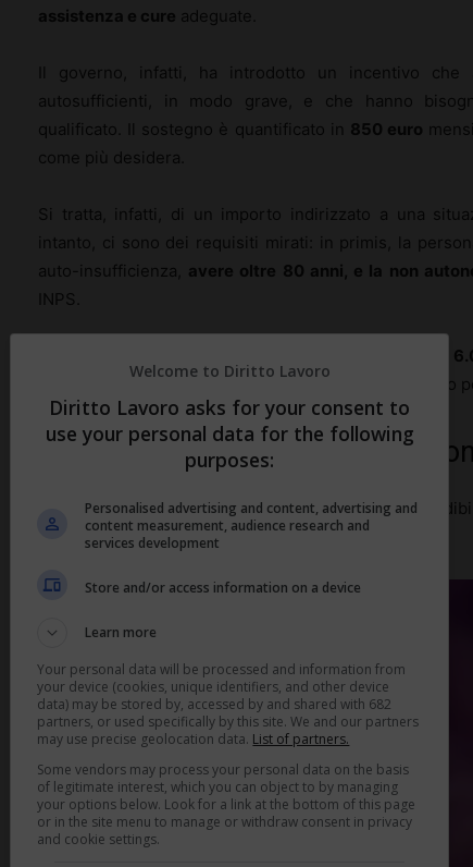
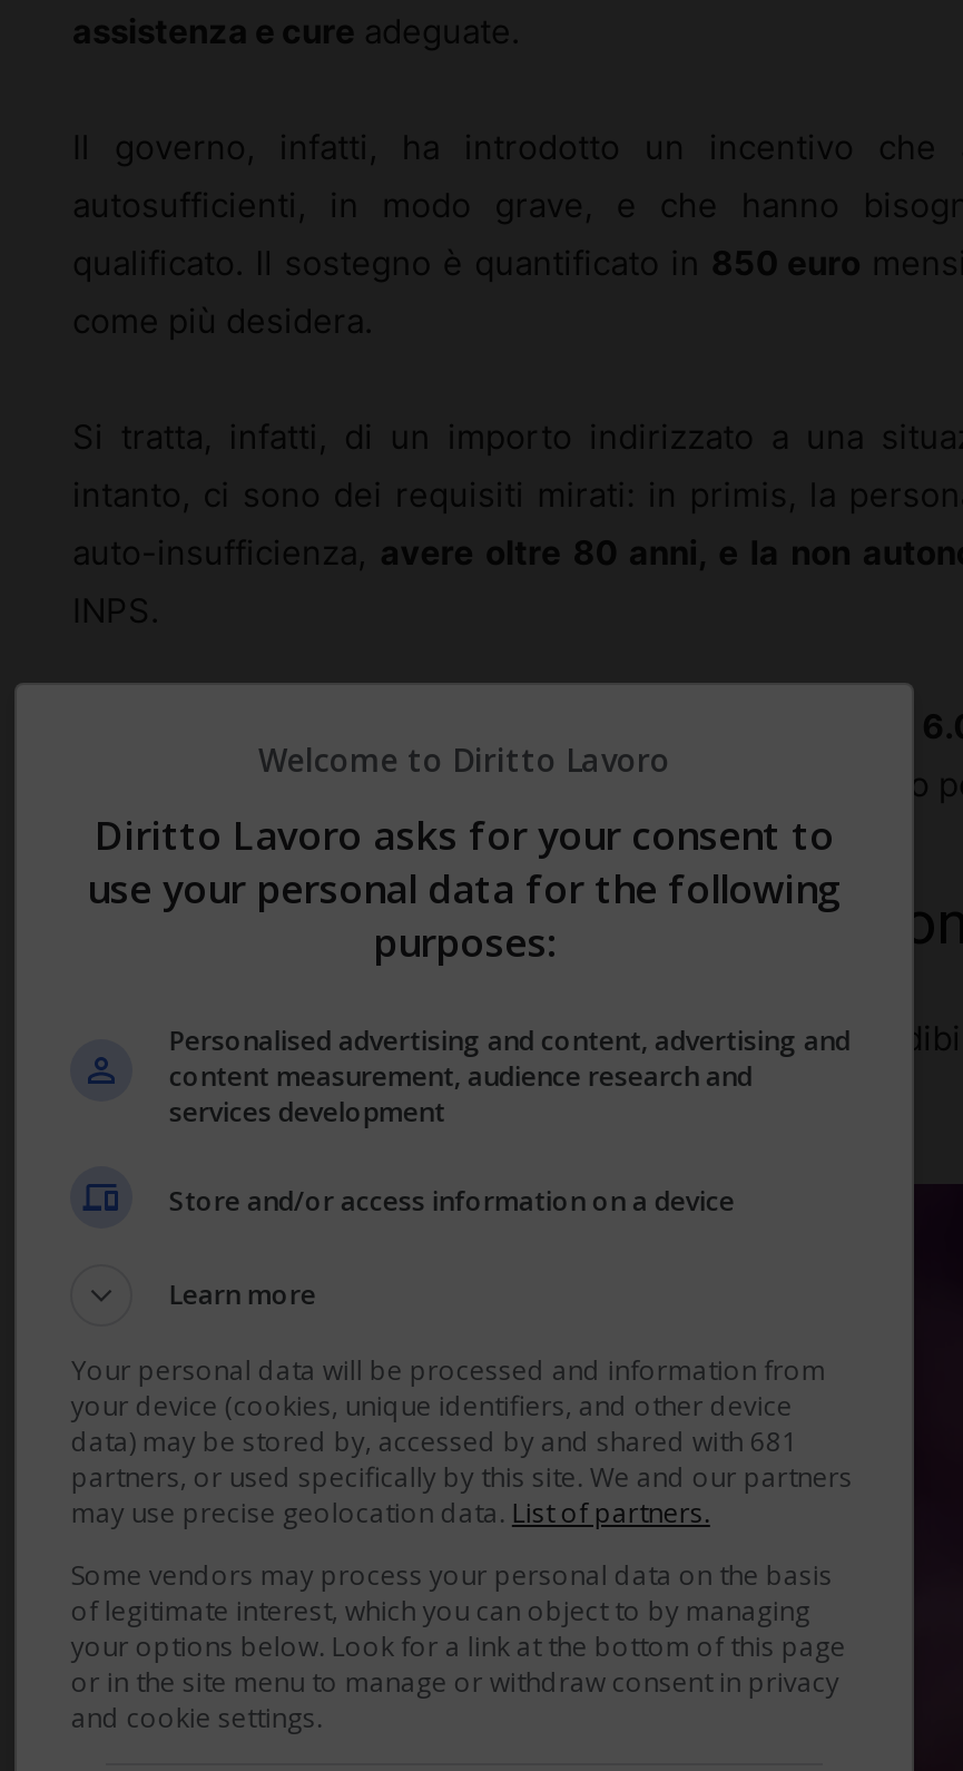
- data) may be stored by, accessed by and shared with 682
+ data) may be stored by, accessed by and shared with 681
